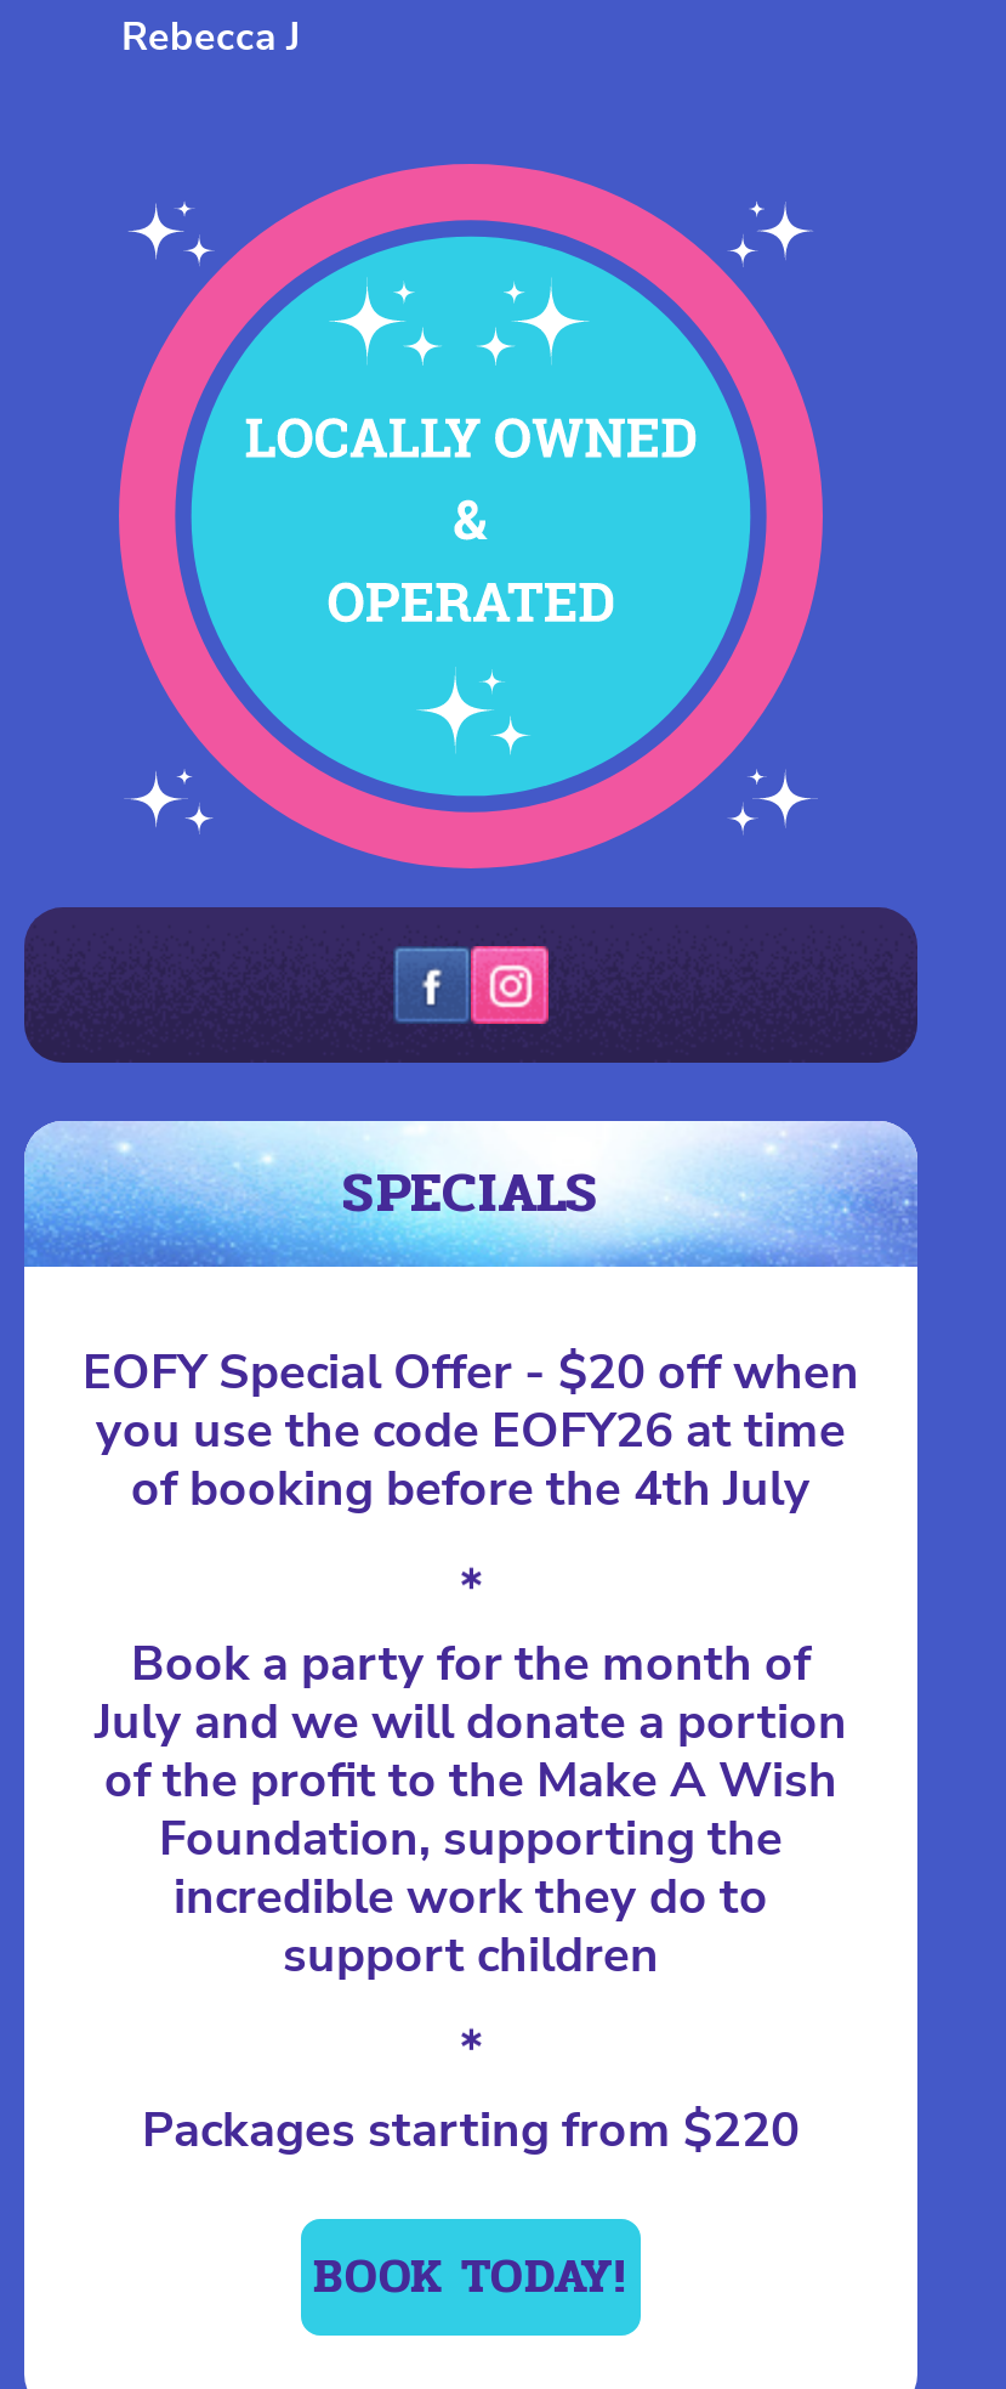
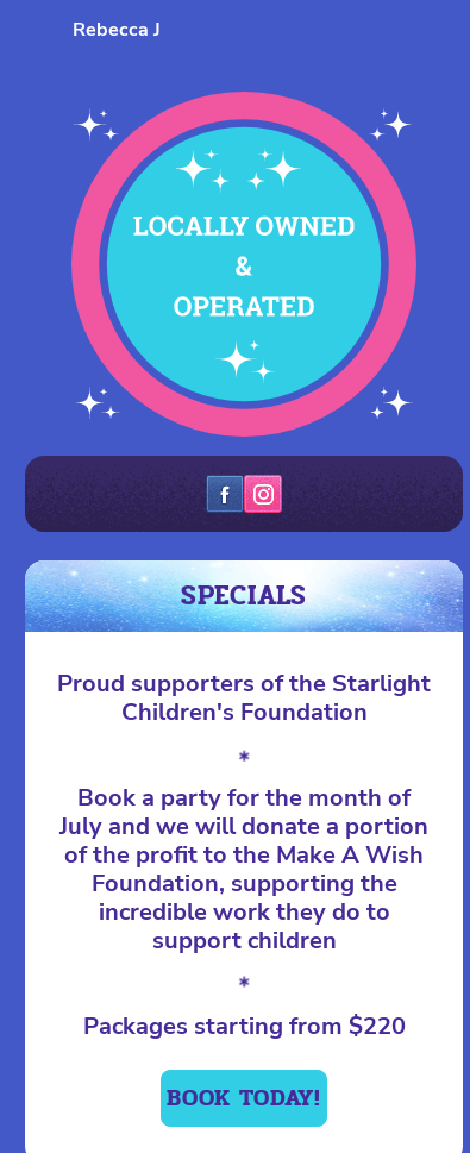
- EOFY Special Offer - $20 off when
- you use the code EOFY26 at time
- of booking before the 4th July
+ Proud supporters of the Starlight
+ Children's Foundation
